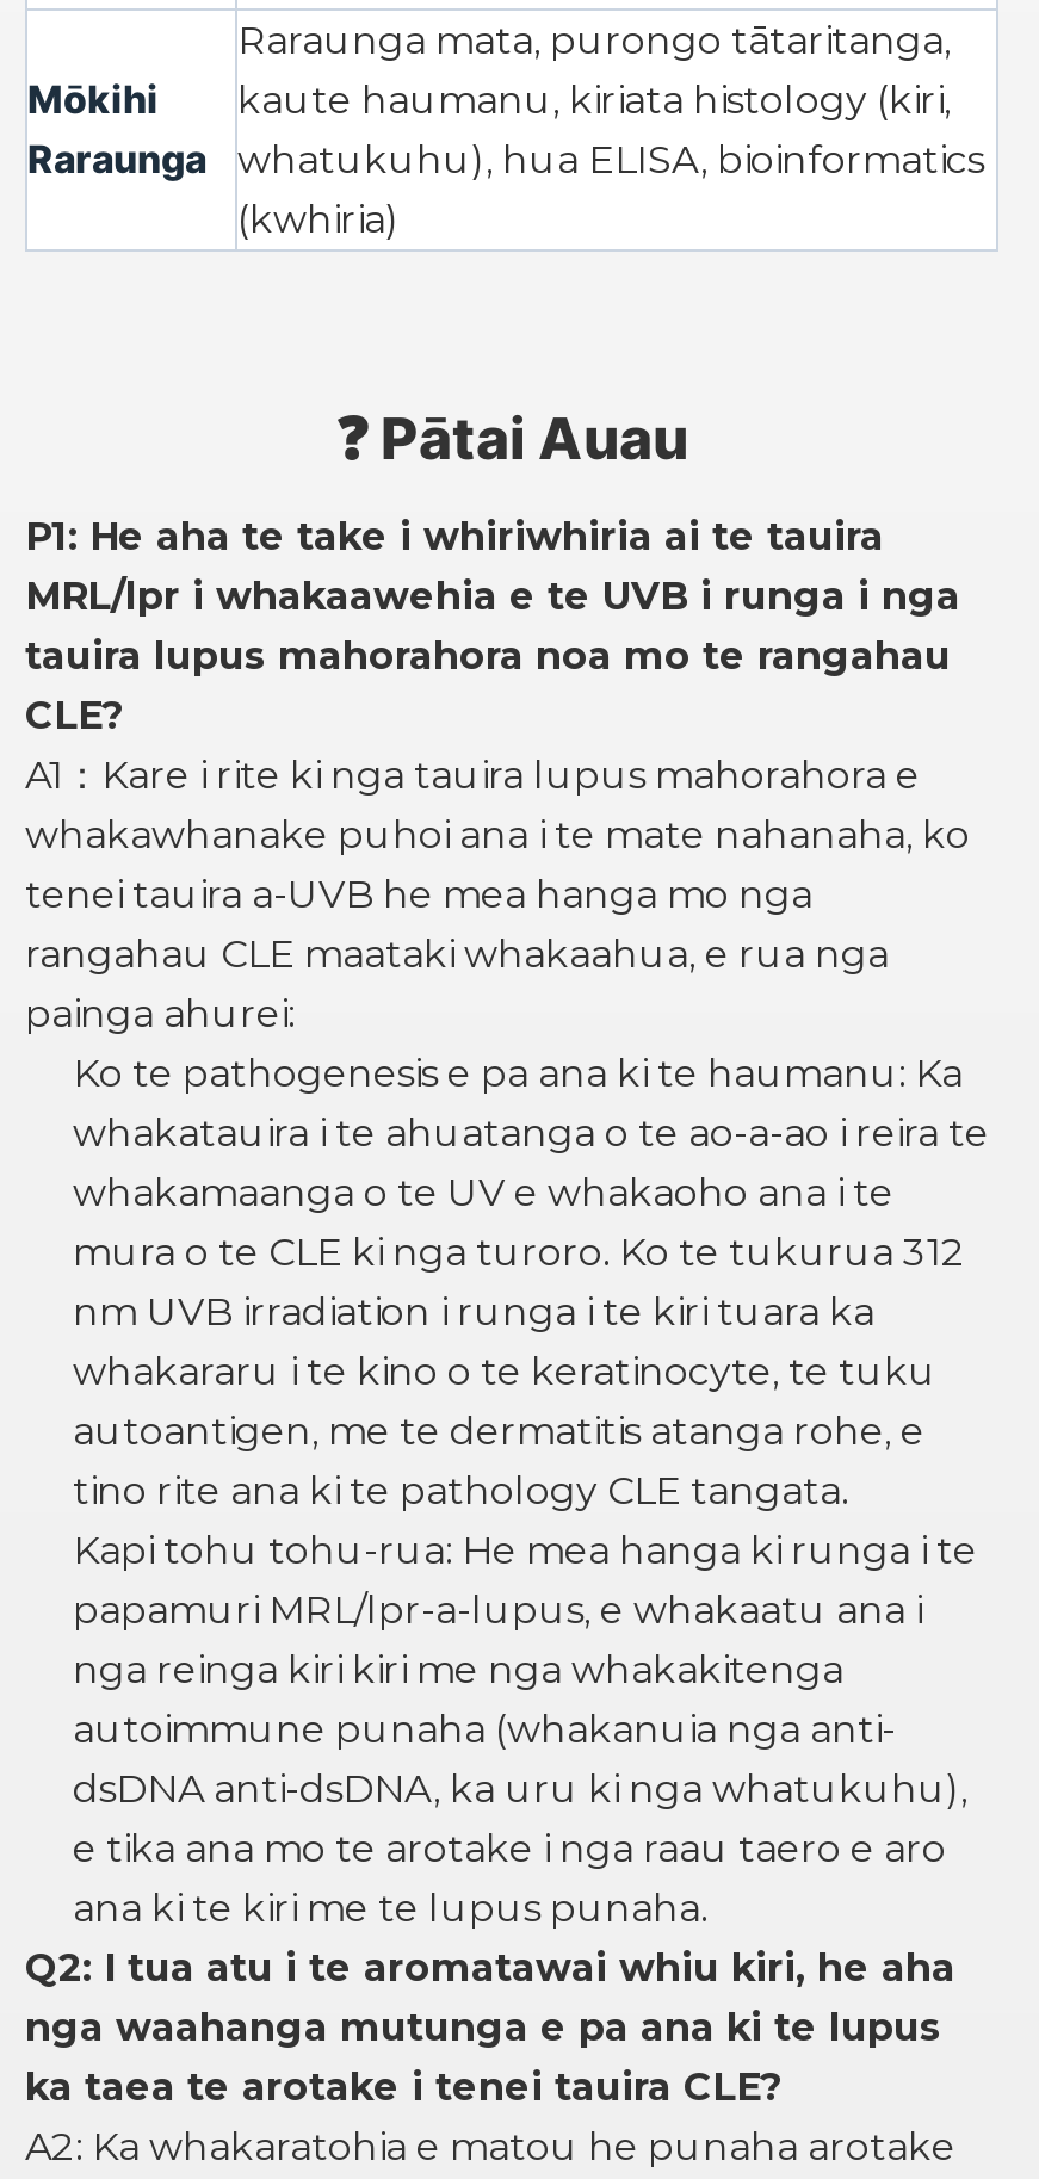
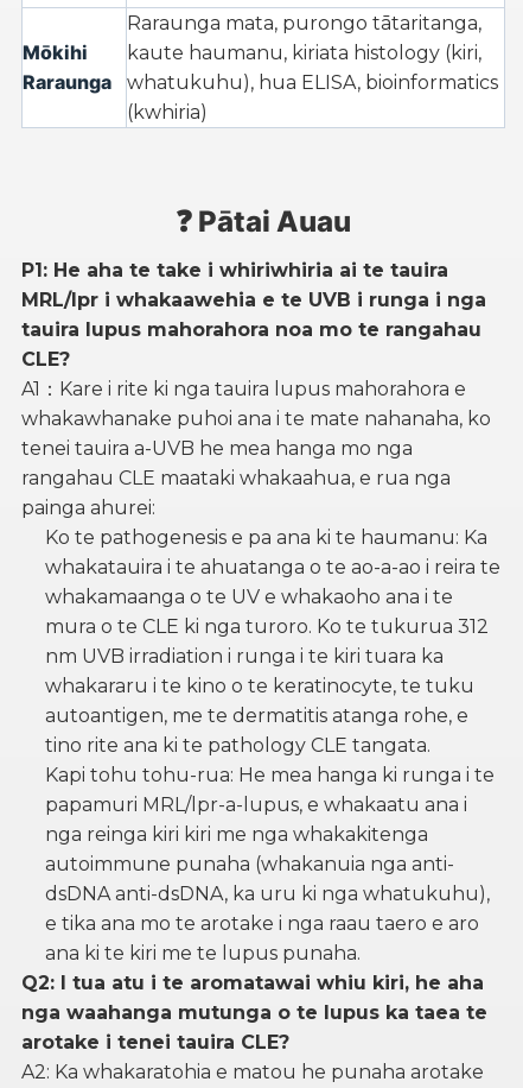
- nga waahanga mutunga e pa ana ki te lupus
- ka taea te arotake i tenei tauira CLE?
+ nga waahanga mutunga o te lupus ka taea te
+ arotake i tenei tauira CLE?
